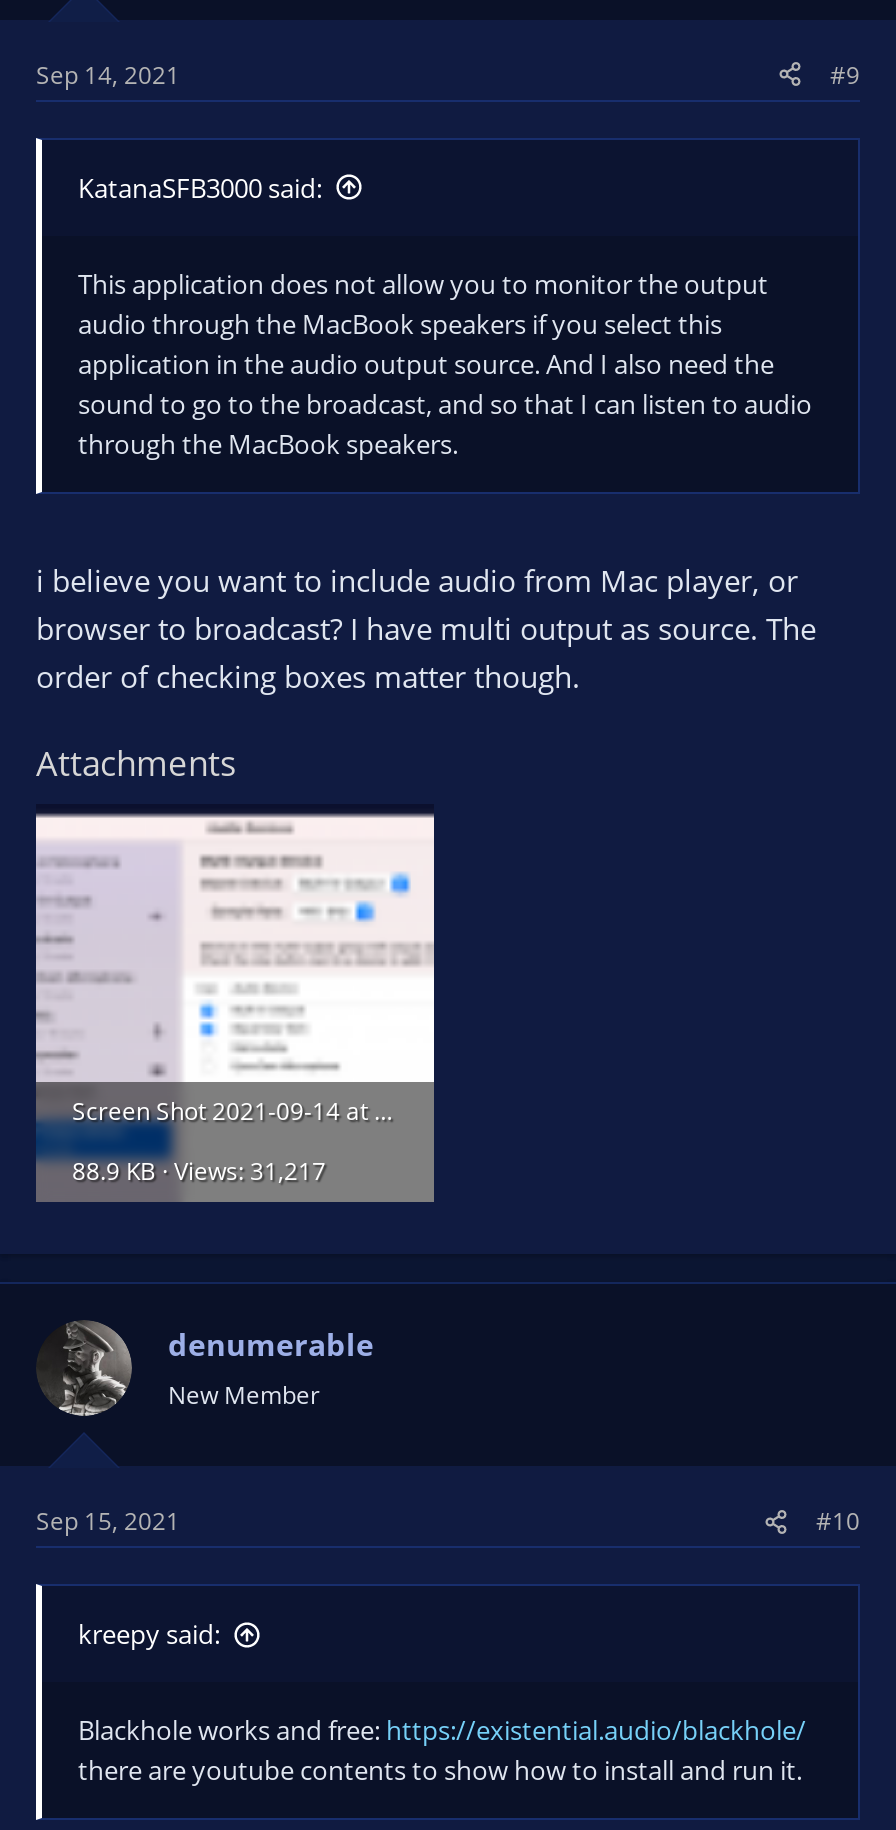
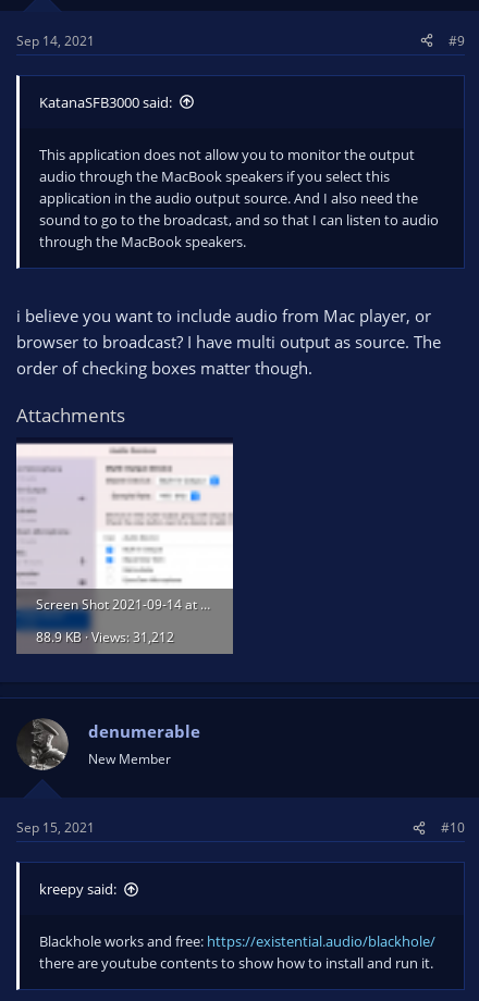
- 88.9 KB · Views: 31,217
+ 88.9 KB · Views: 31,212
